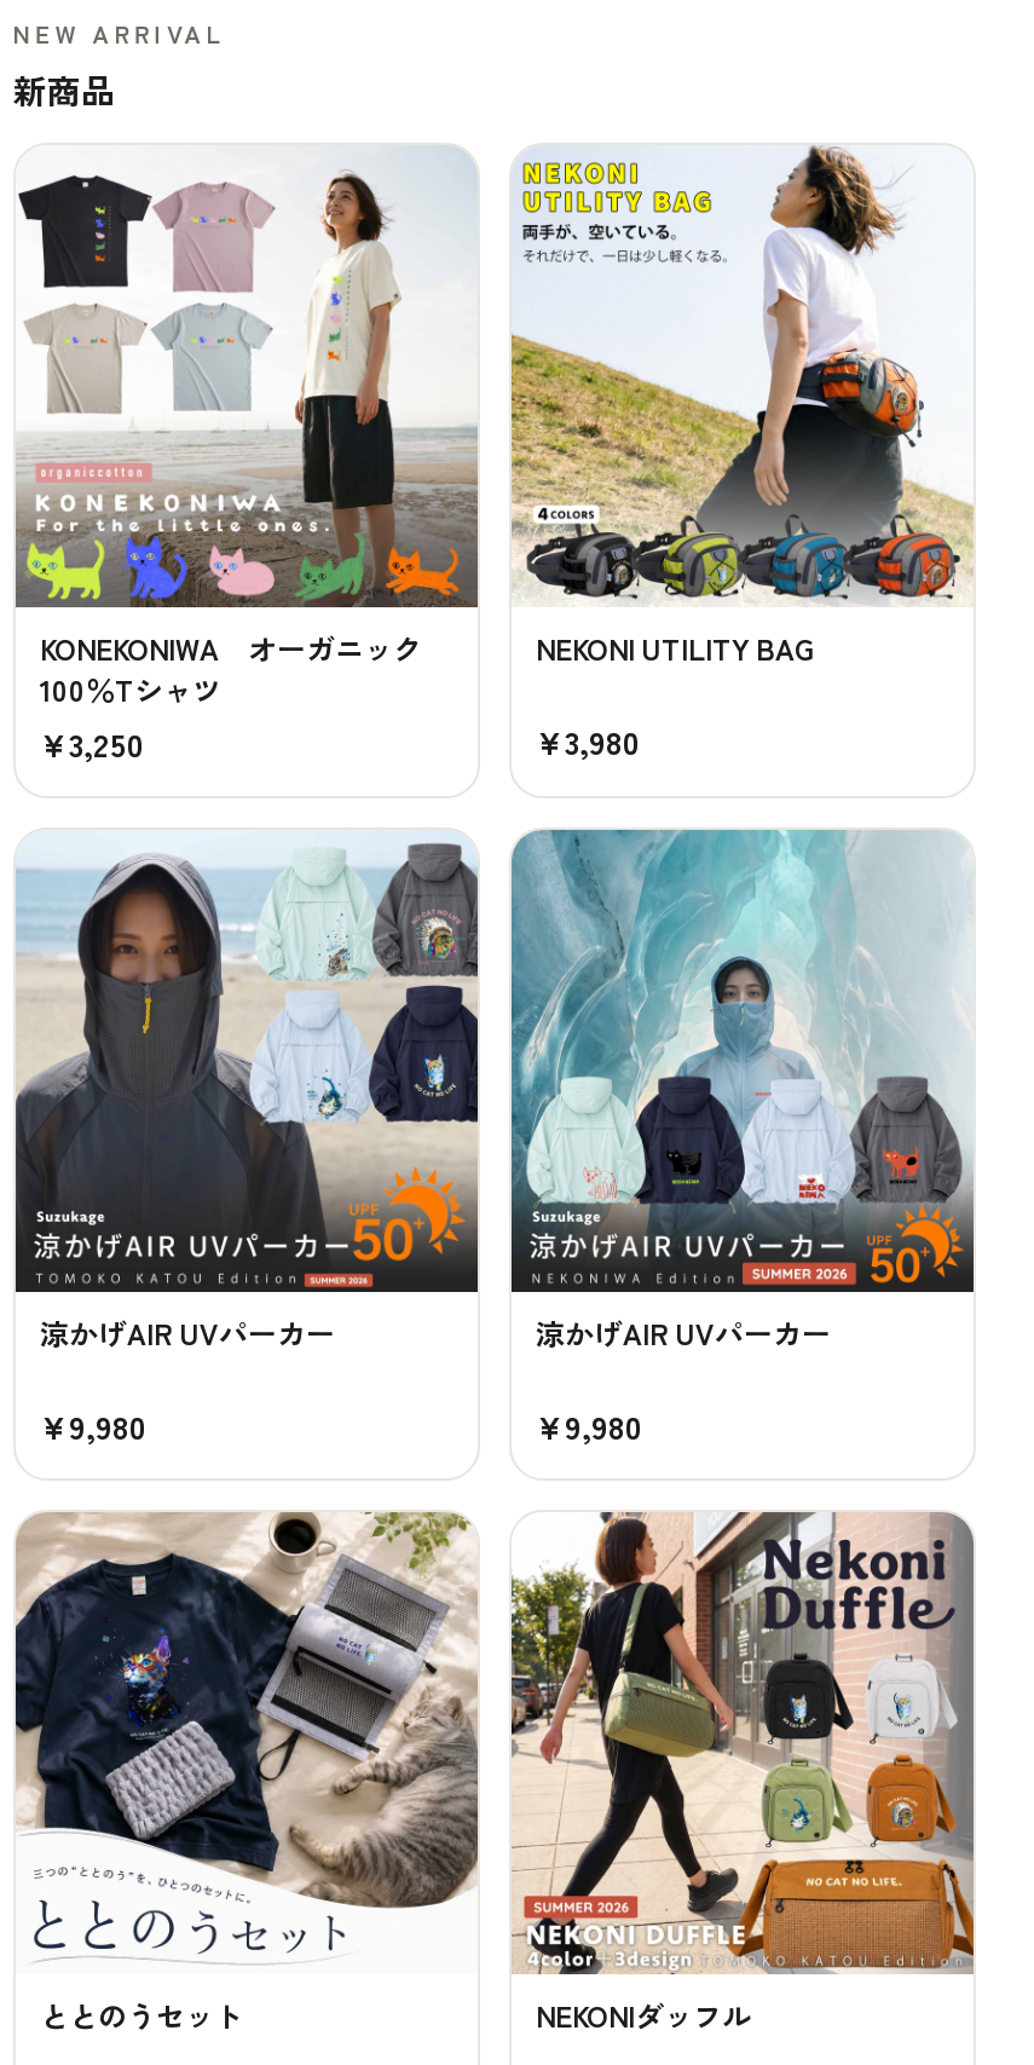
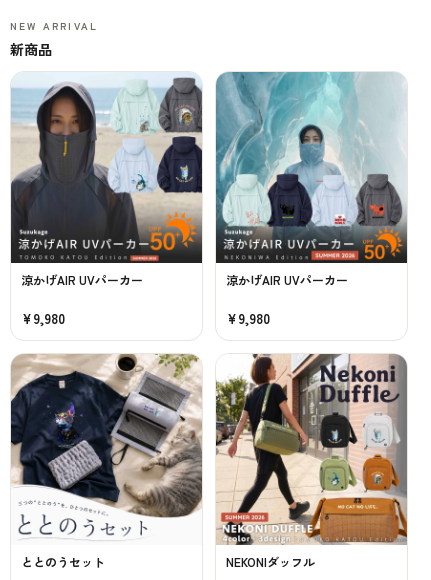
- [image]
- NEKONI UTILITY BAG
- ¥3,980

- [image]
- KONEKONIWA オーガニック
- 100％Tシャツ
- ¥3,250
